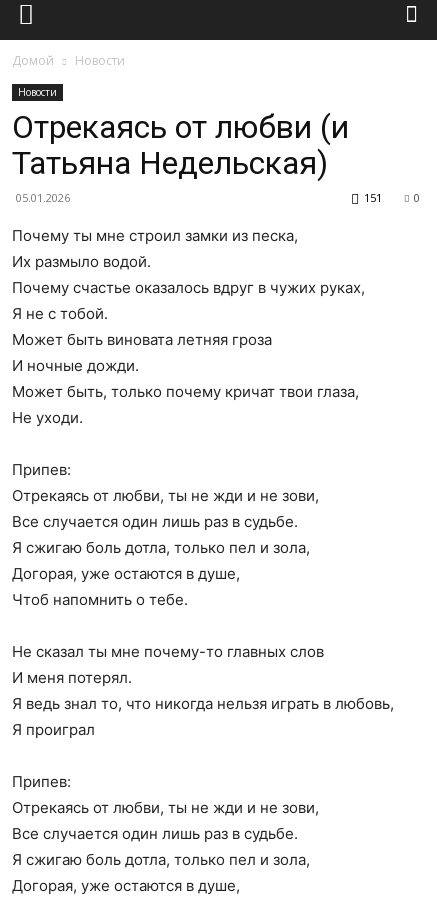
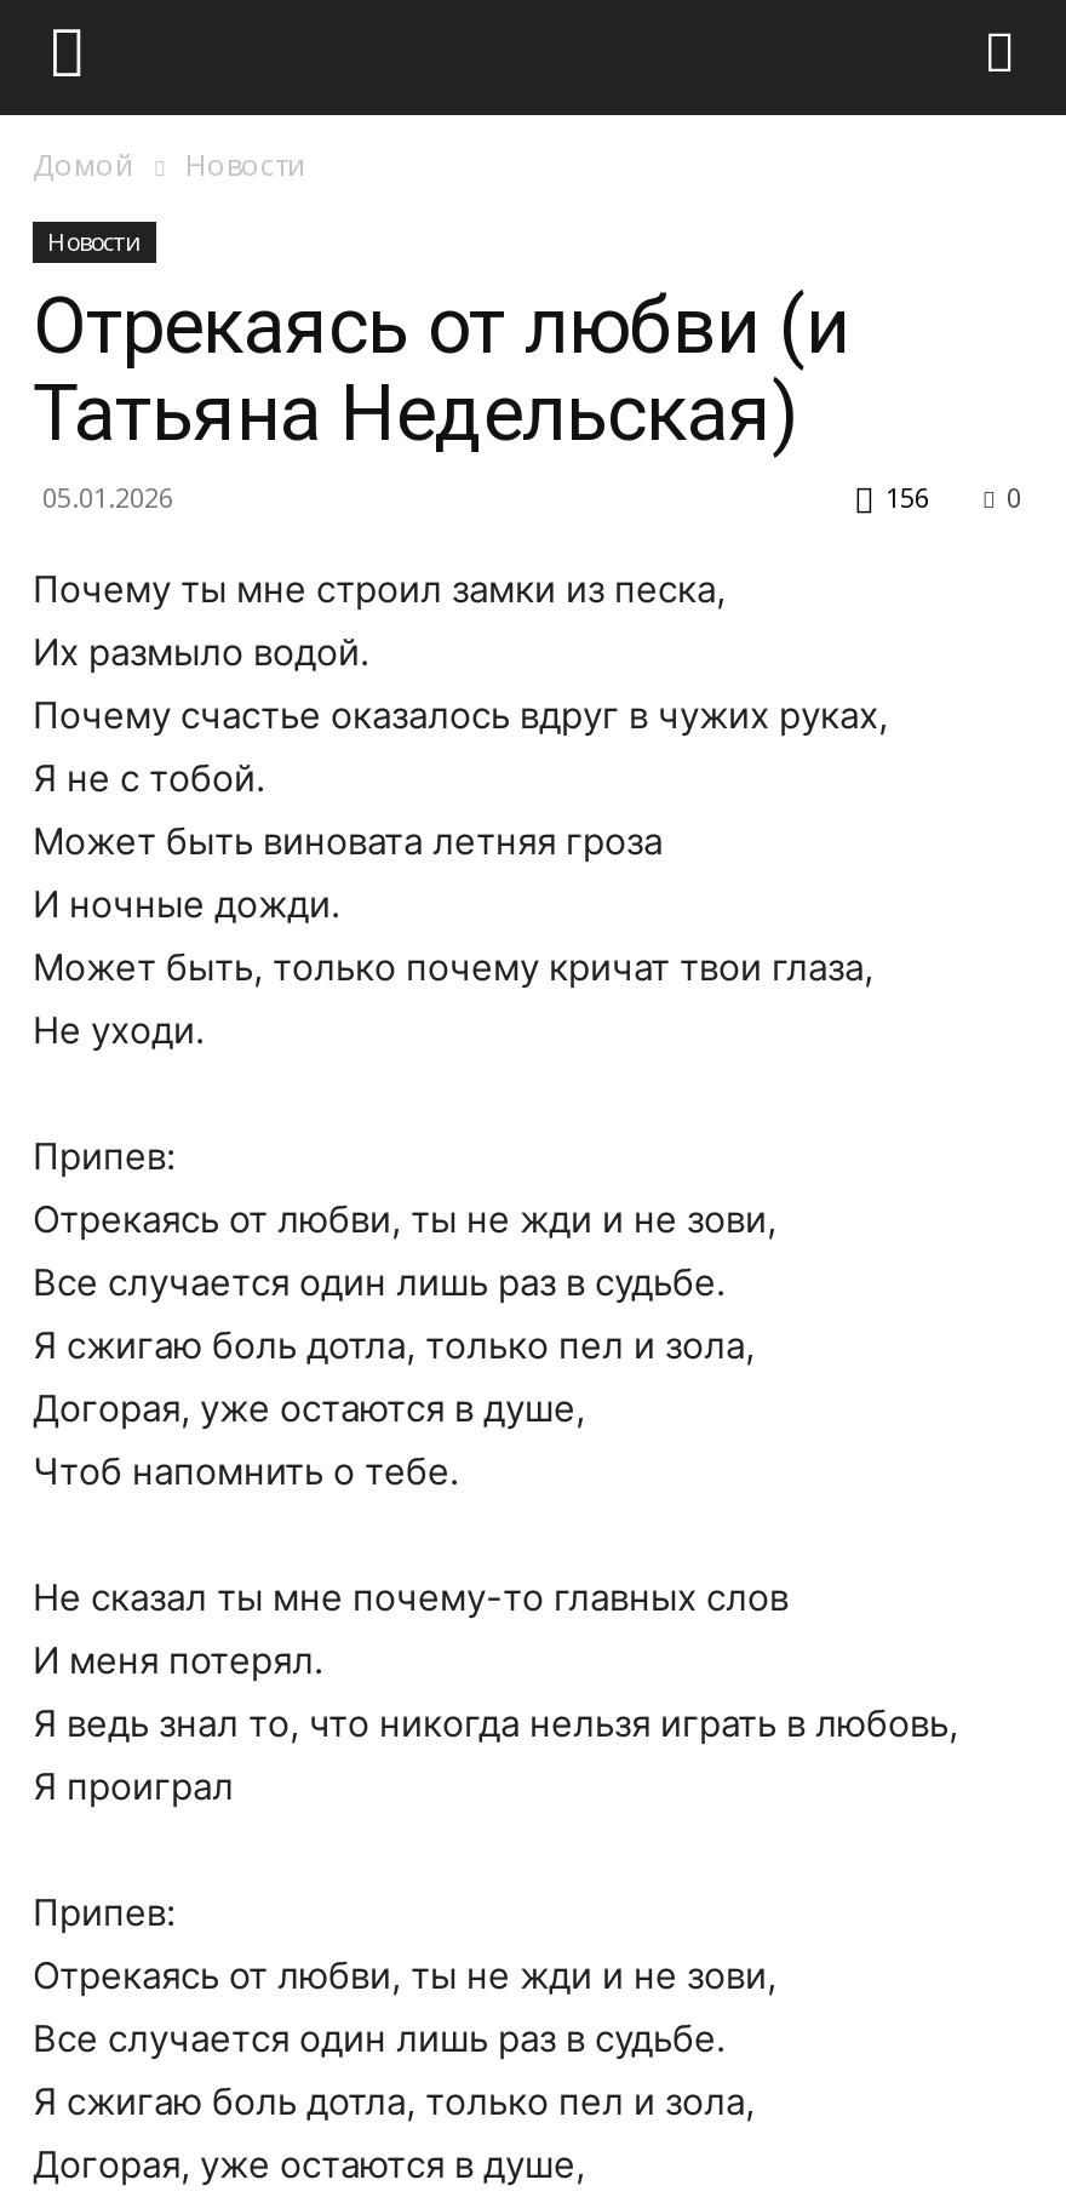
- 151
+ 156
